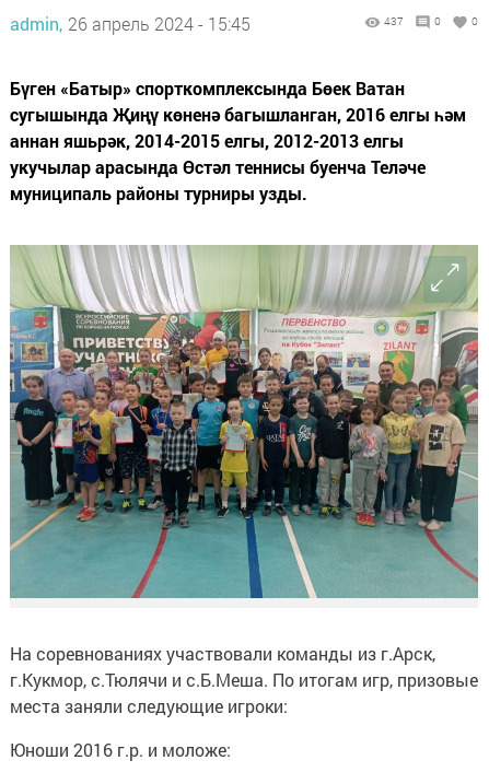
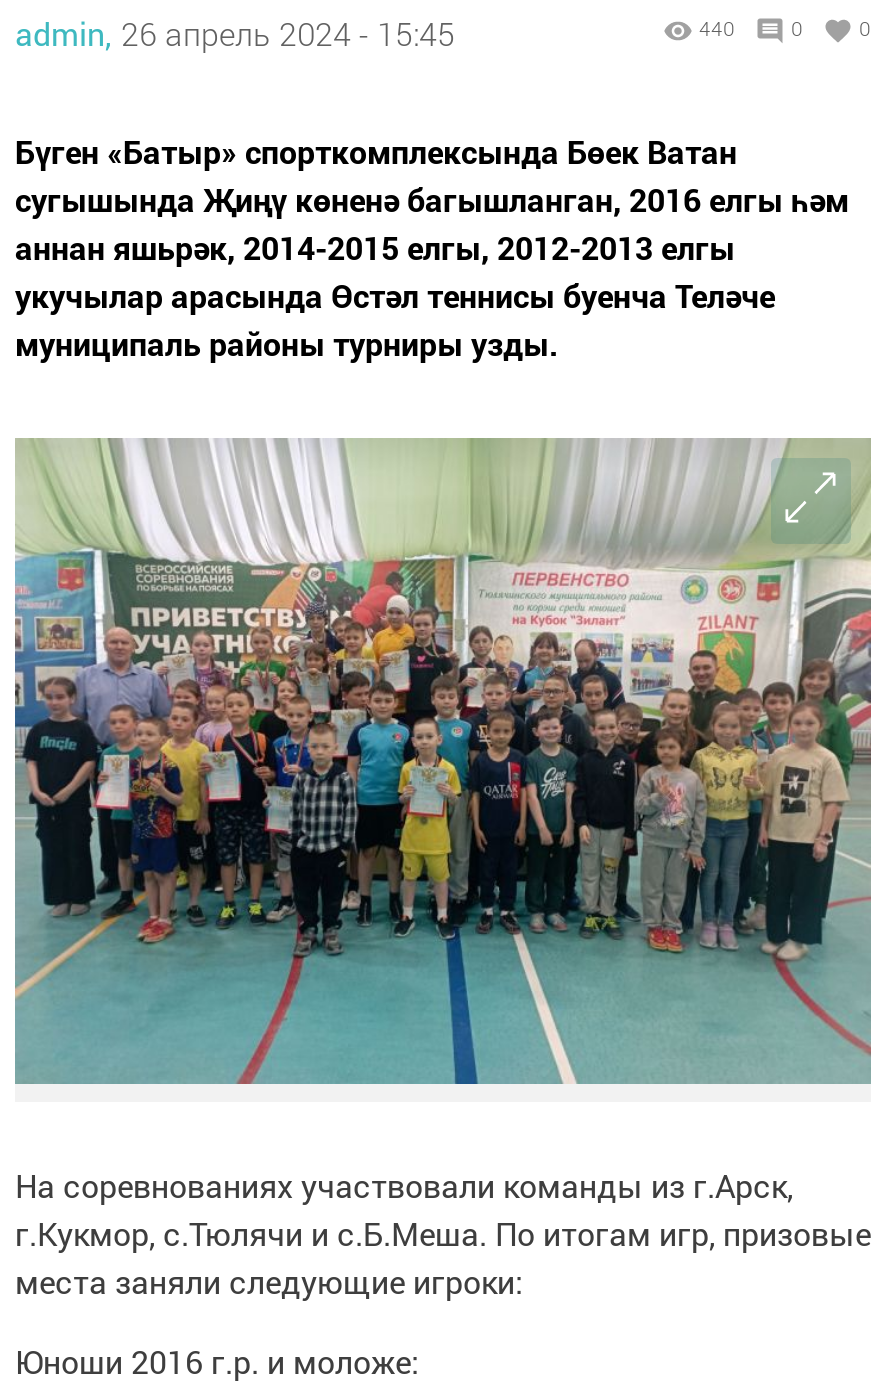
- 437
+ 440
